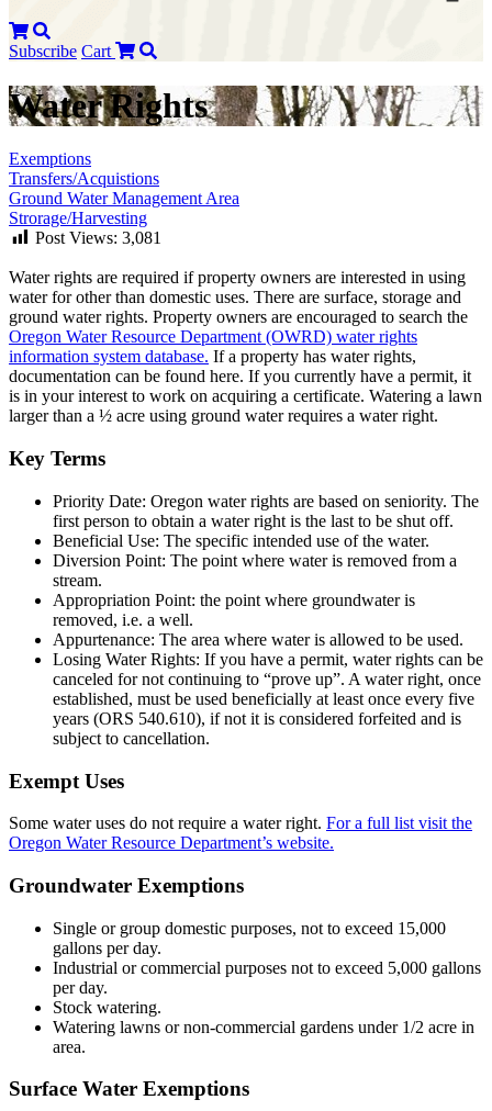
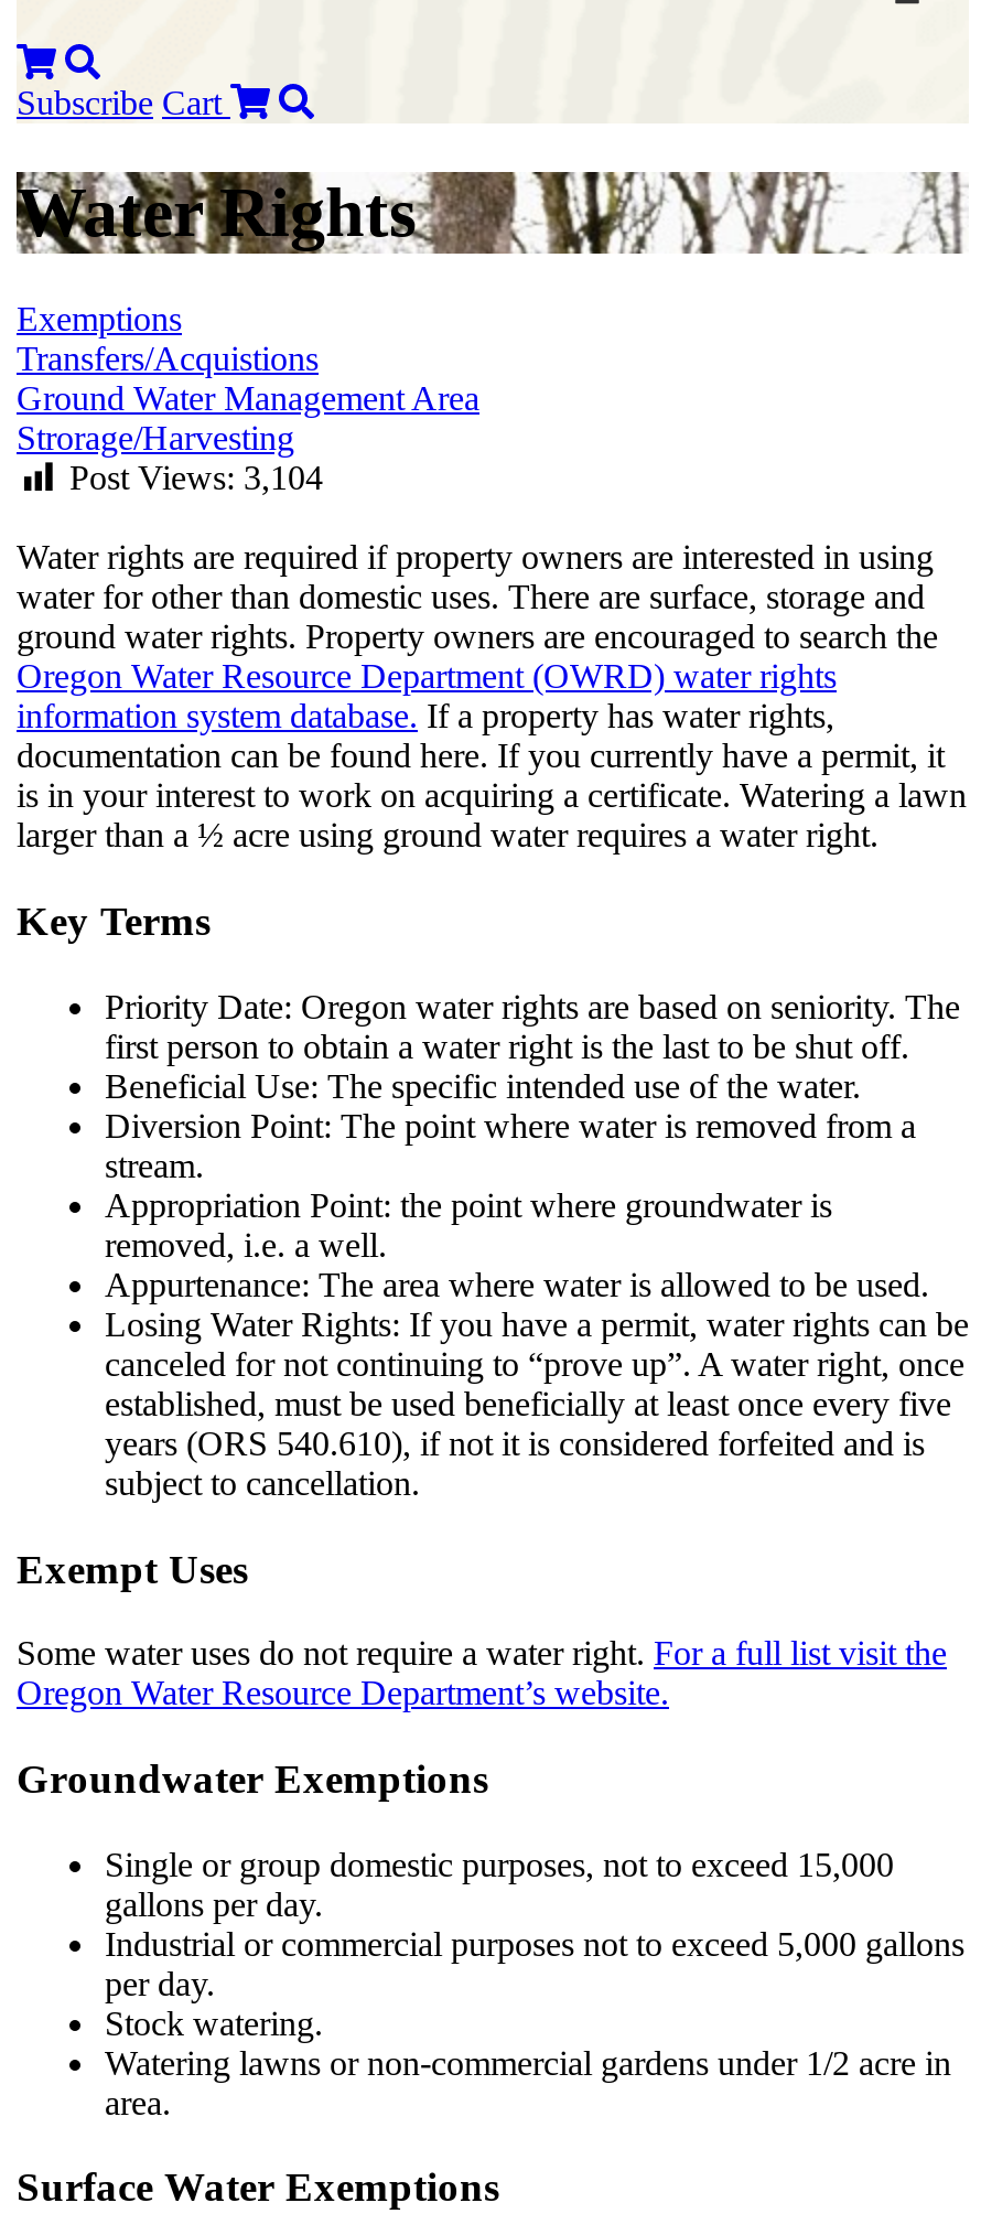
- Post Views: 3,081
+ Post Views: 3,104
